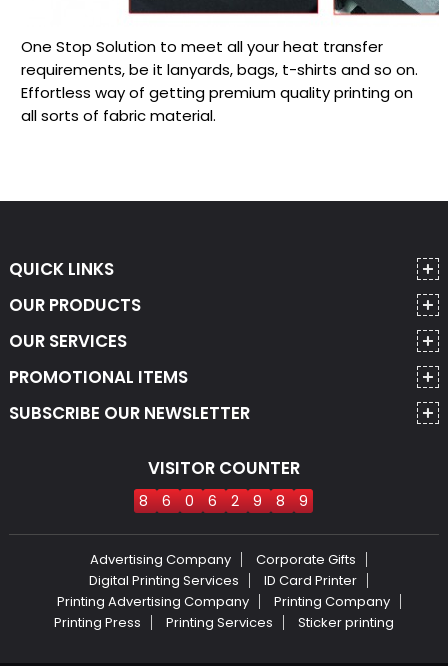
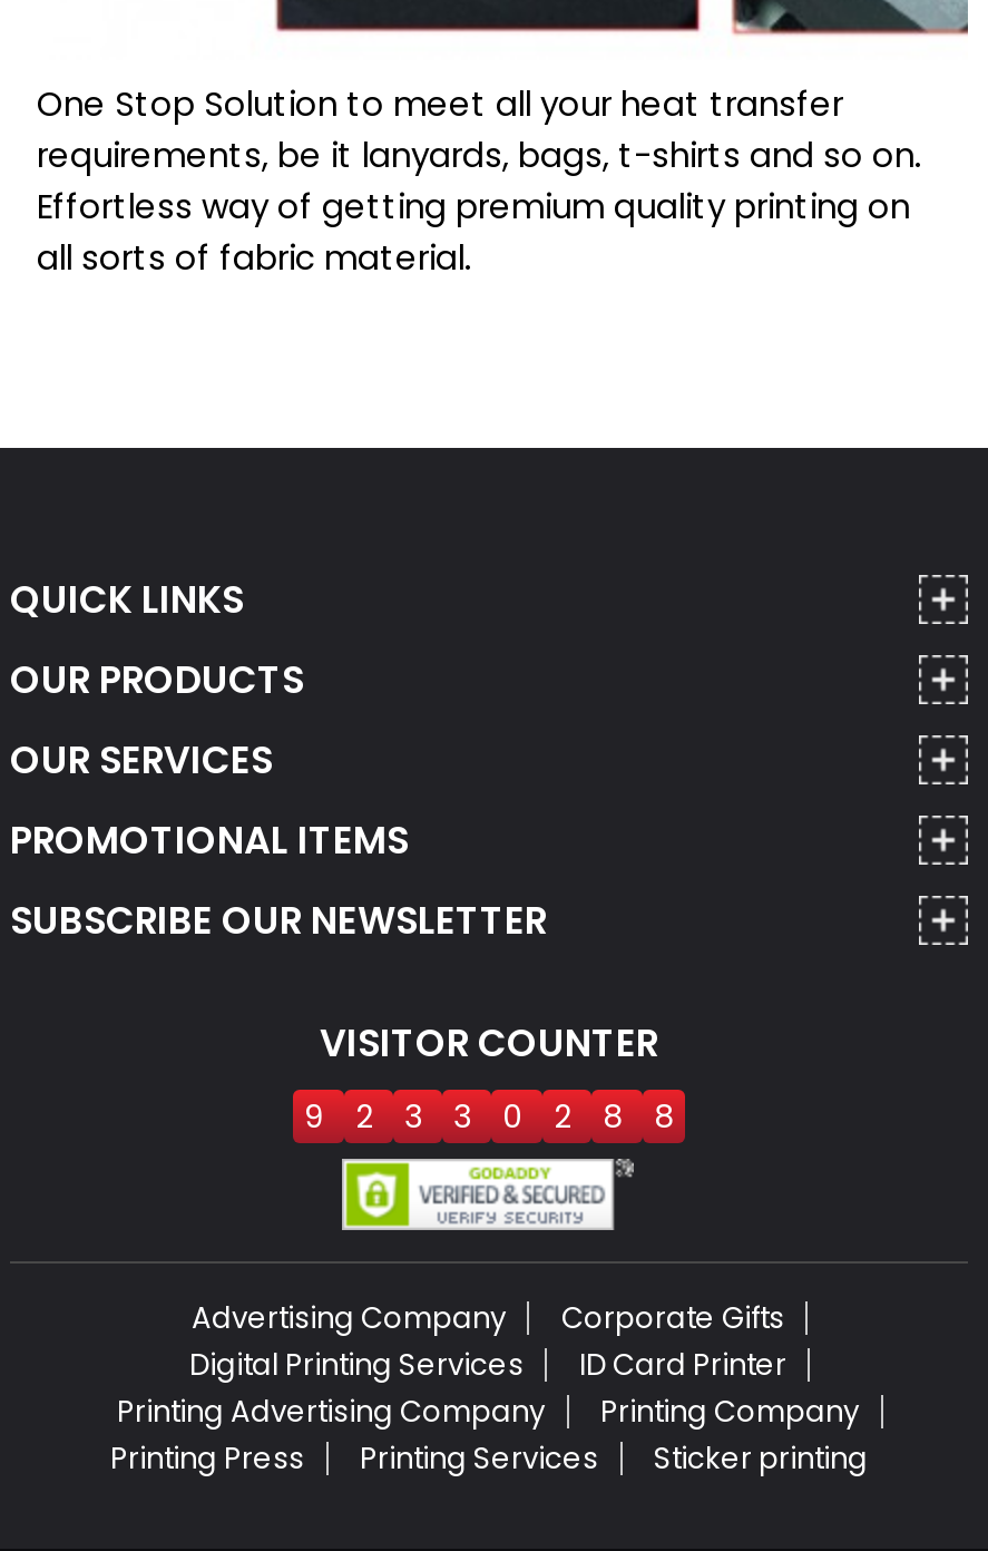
- 8 6 0 6 2 9 8 9
+ 9 2 3 3 0 2 8 8
